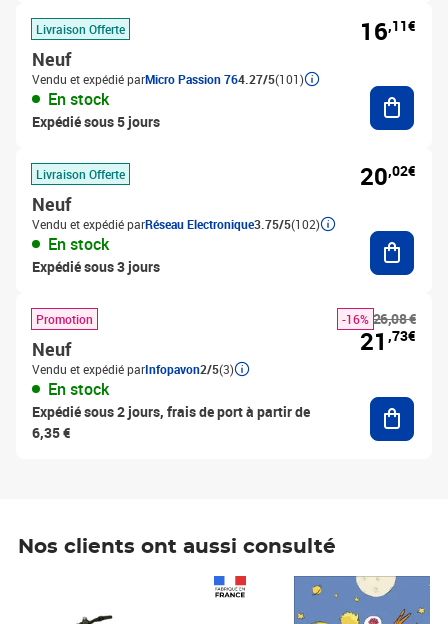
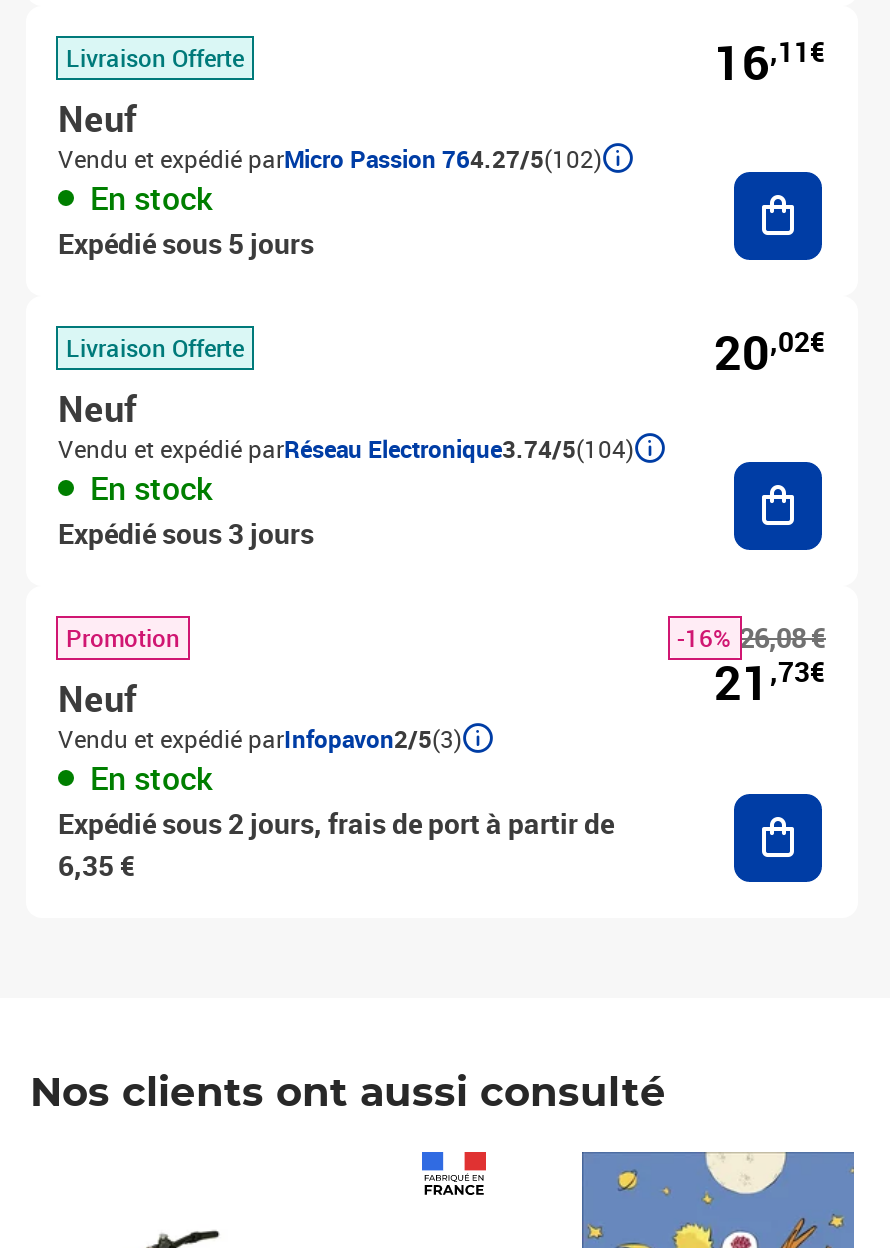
- Vendu et expédié parMicro Passion 764.27/5(101)
+ Vendu et expédié parMicro Passion 764.27/5(102)

- Vendu et expédié parRéseau Electronique3.75/5(102)
+ Vendu et expédié parRéseau Electronique3.74/5(104)
